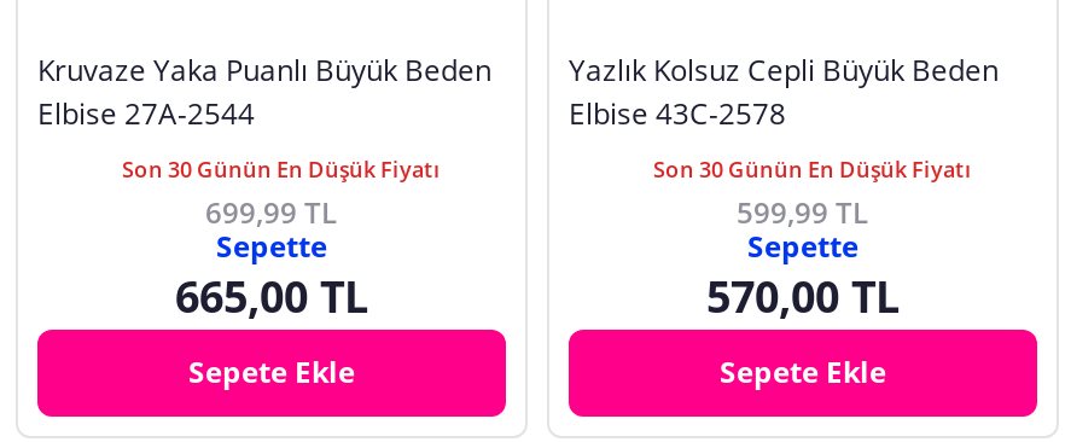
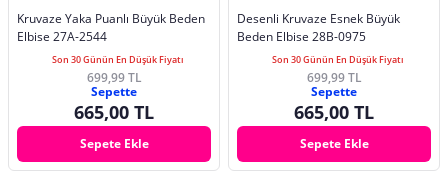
- Yazlık Kolsuz Cepli Büyük Beden
- Elbise 43C-2578
+ Desenli Kruvaze Esnek Büyük
+ Beden Elbise 28B-0975

- 599,99 TL
+ 699,99 TL

- 570,00 TL
+ 665,00 TL
